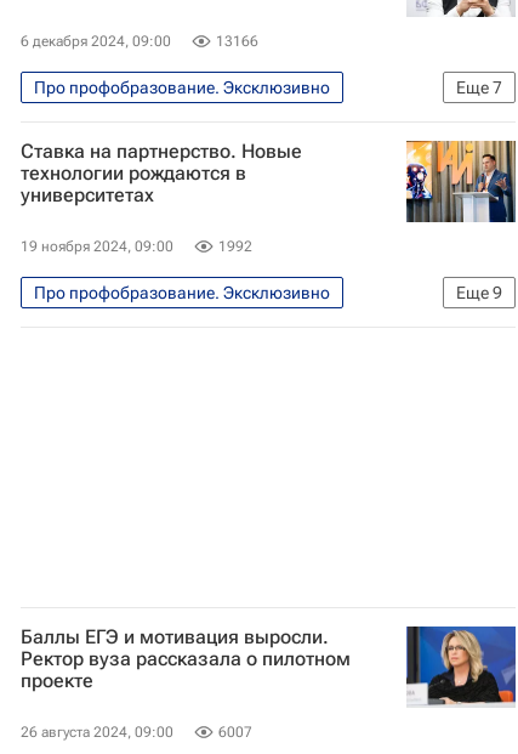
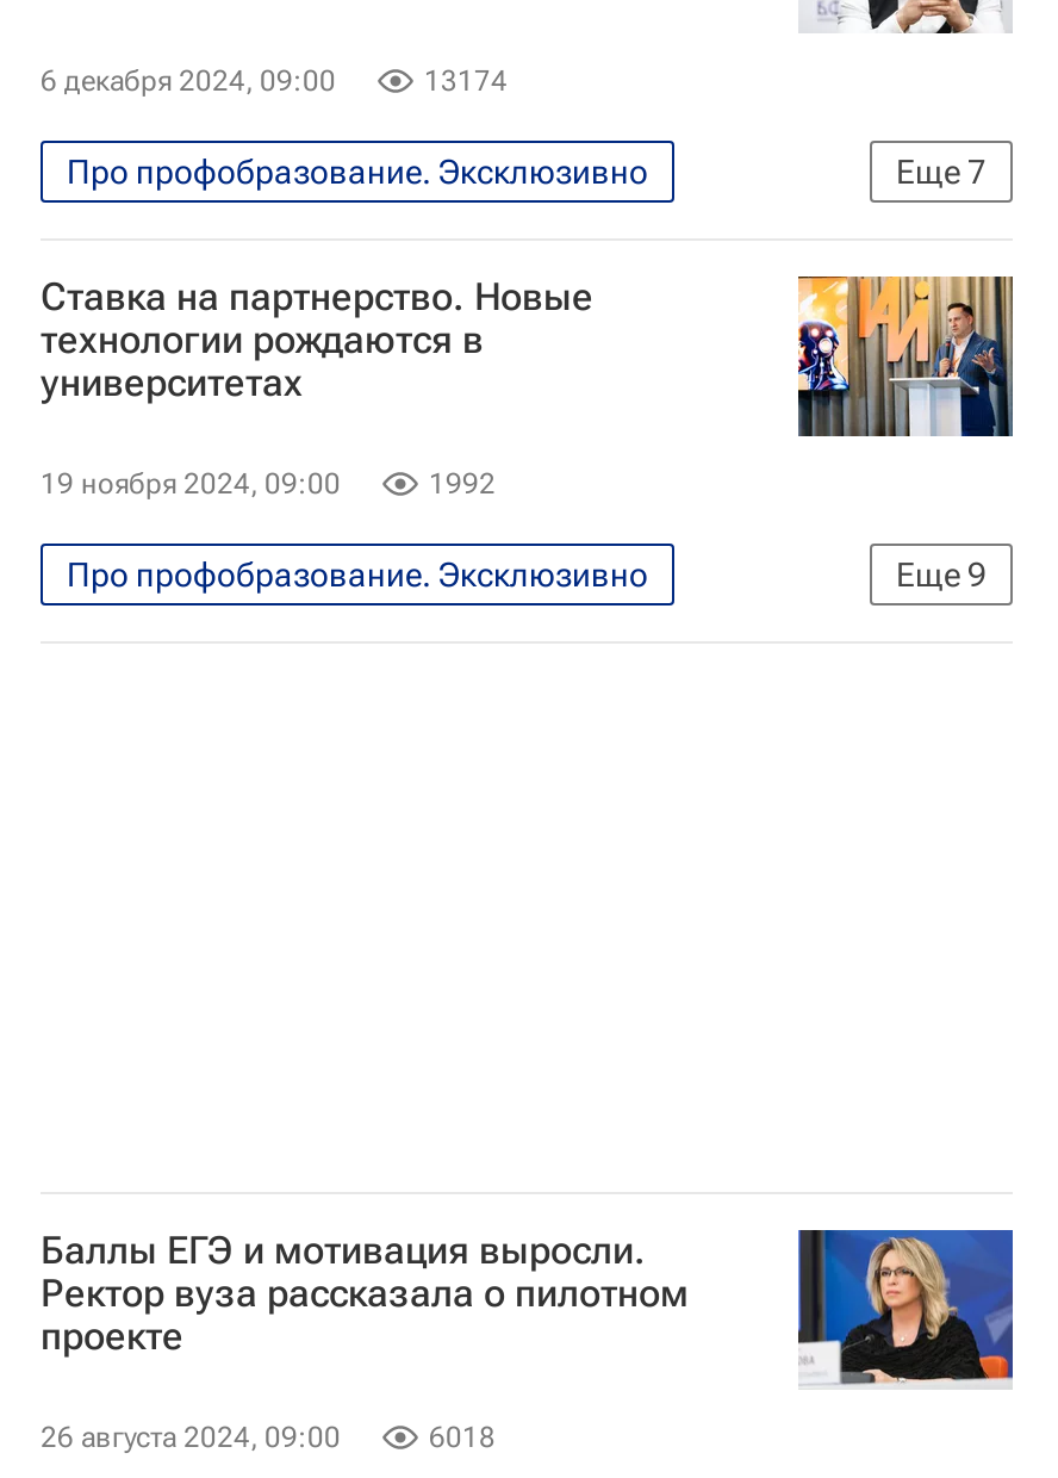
- 13166
+ 13174

- 6007
+ 6018
